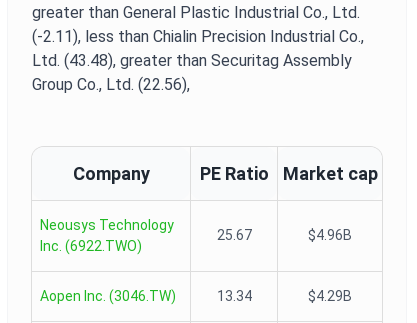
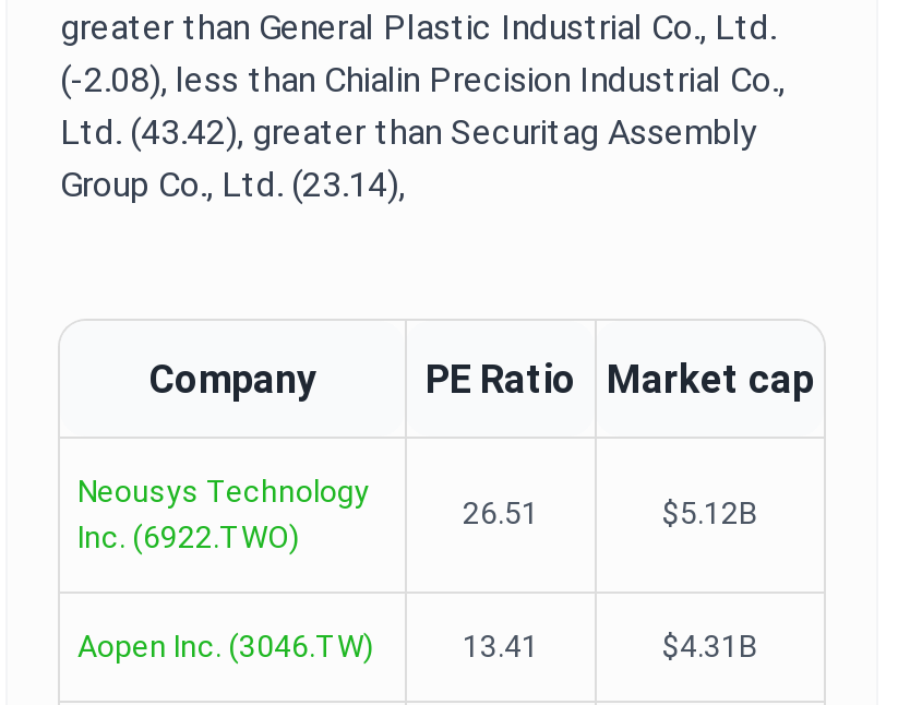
- (-2.11), less than Chialin Precision Industrial Co.,
+ (-2.08), less than Chialin Precision Industrial Co.,

- Ltd. (43.48), greater than Securitag Assembly
+ Ltd. (43.42), greater than Securitag Assembly

- Group Co., Ltd. (22.56),
+ Group Co., Ltd. (23.14),

- 25.67
- $4.96B
+ 26.51
+ $5.12B

- 13.34
- $4.29B
+ 13.41
+ $4.31B
